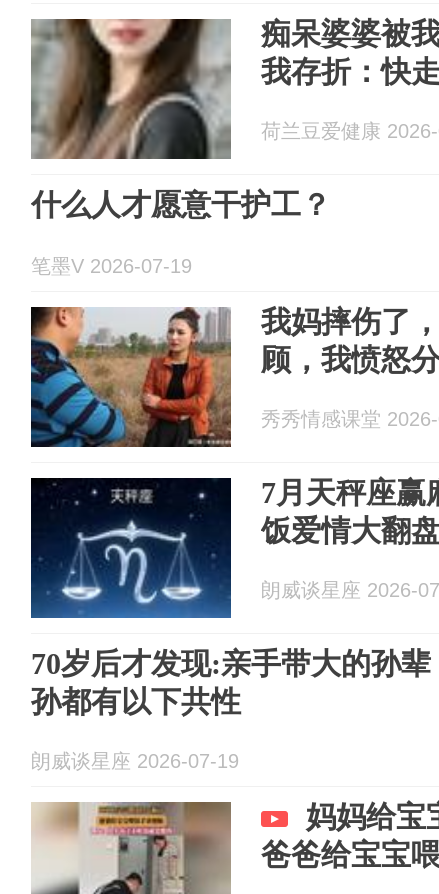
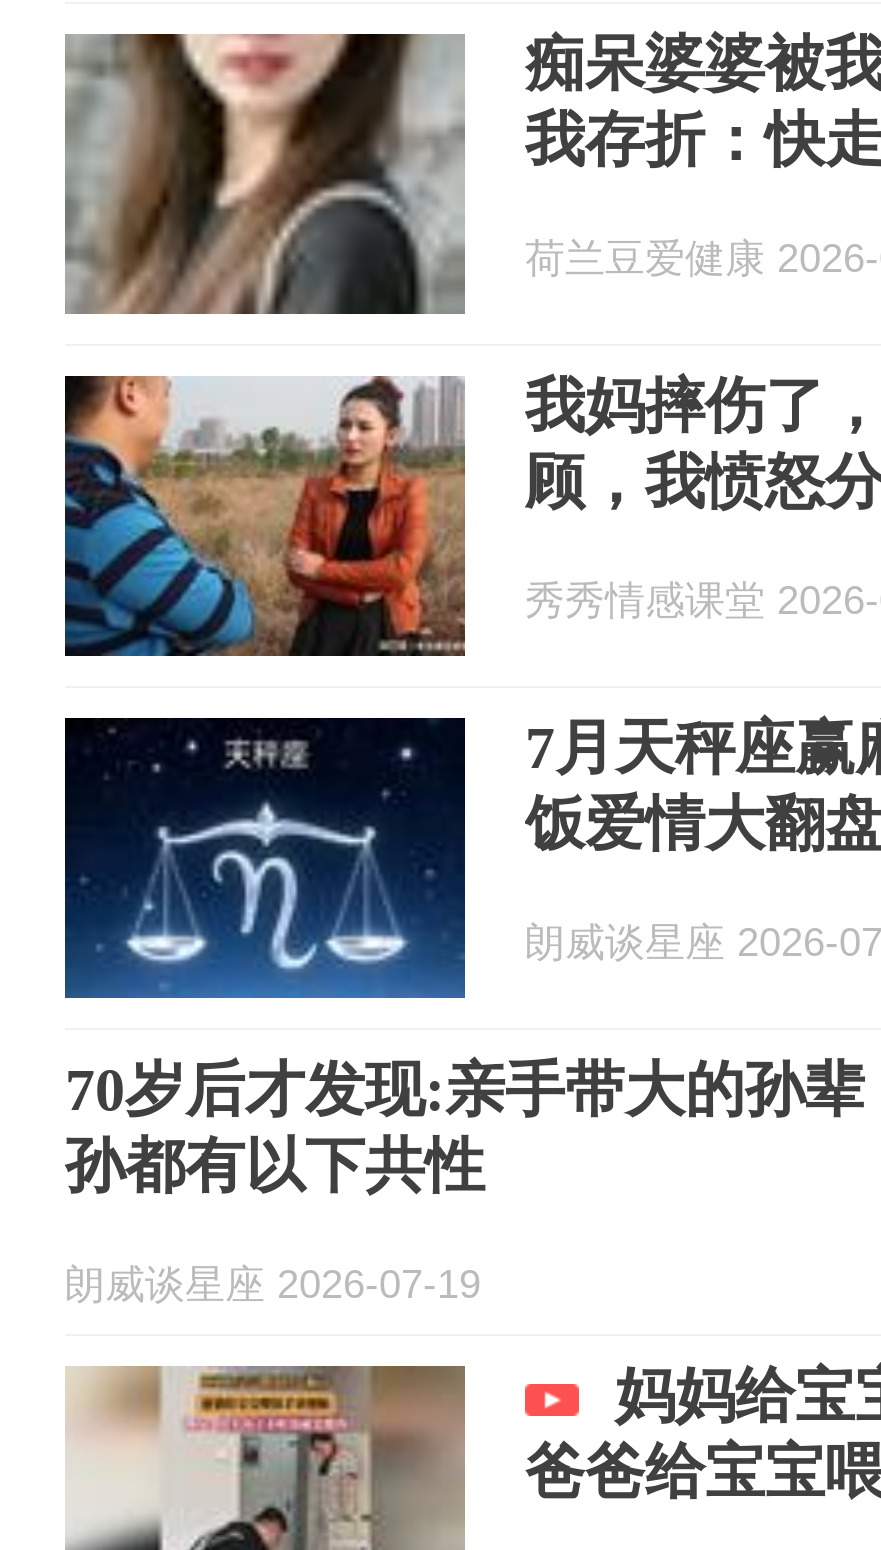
- 什么人才愿意干护工？
- 笔墨V 2026-07-19
